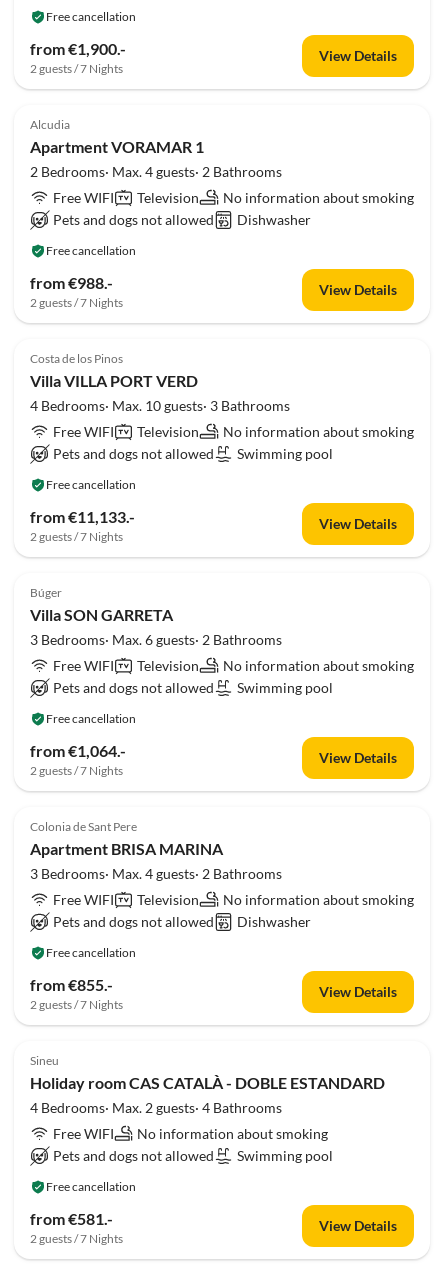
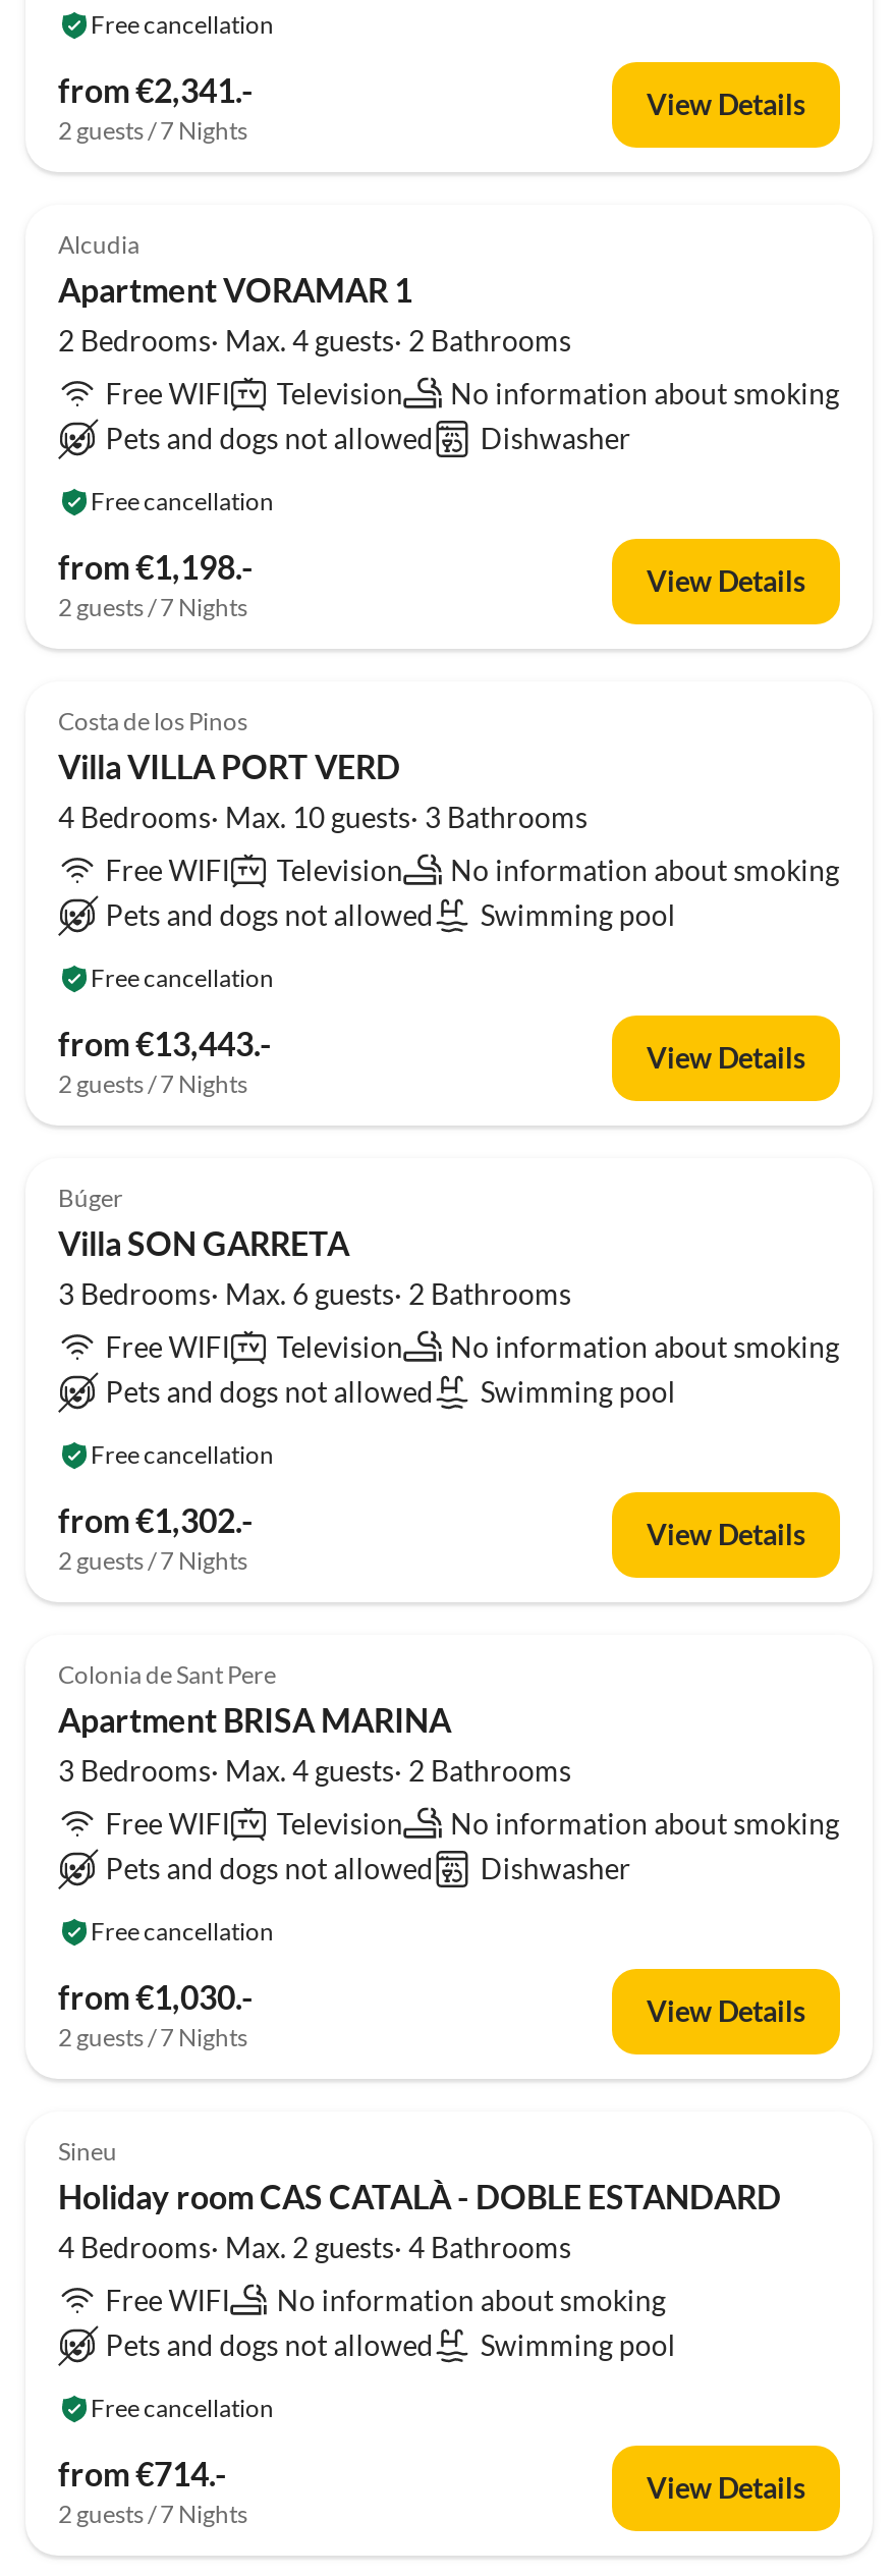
- from €1,900.-
+ from €2,341.-

- from €988.-
+ from €1,198.-

- from €11,133.-
+ from €13,443.-

- from €1,064.-
+ from €1,302.-

- from €855.-
+ from €1,030.-

- from €581.-
+ from €714.-
